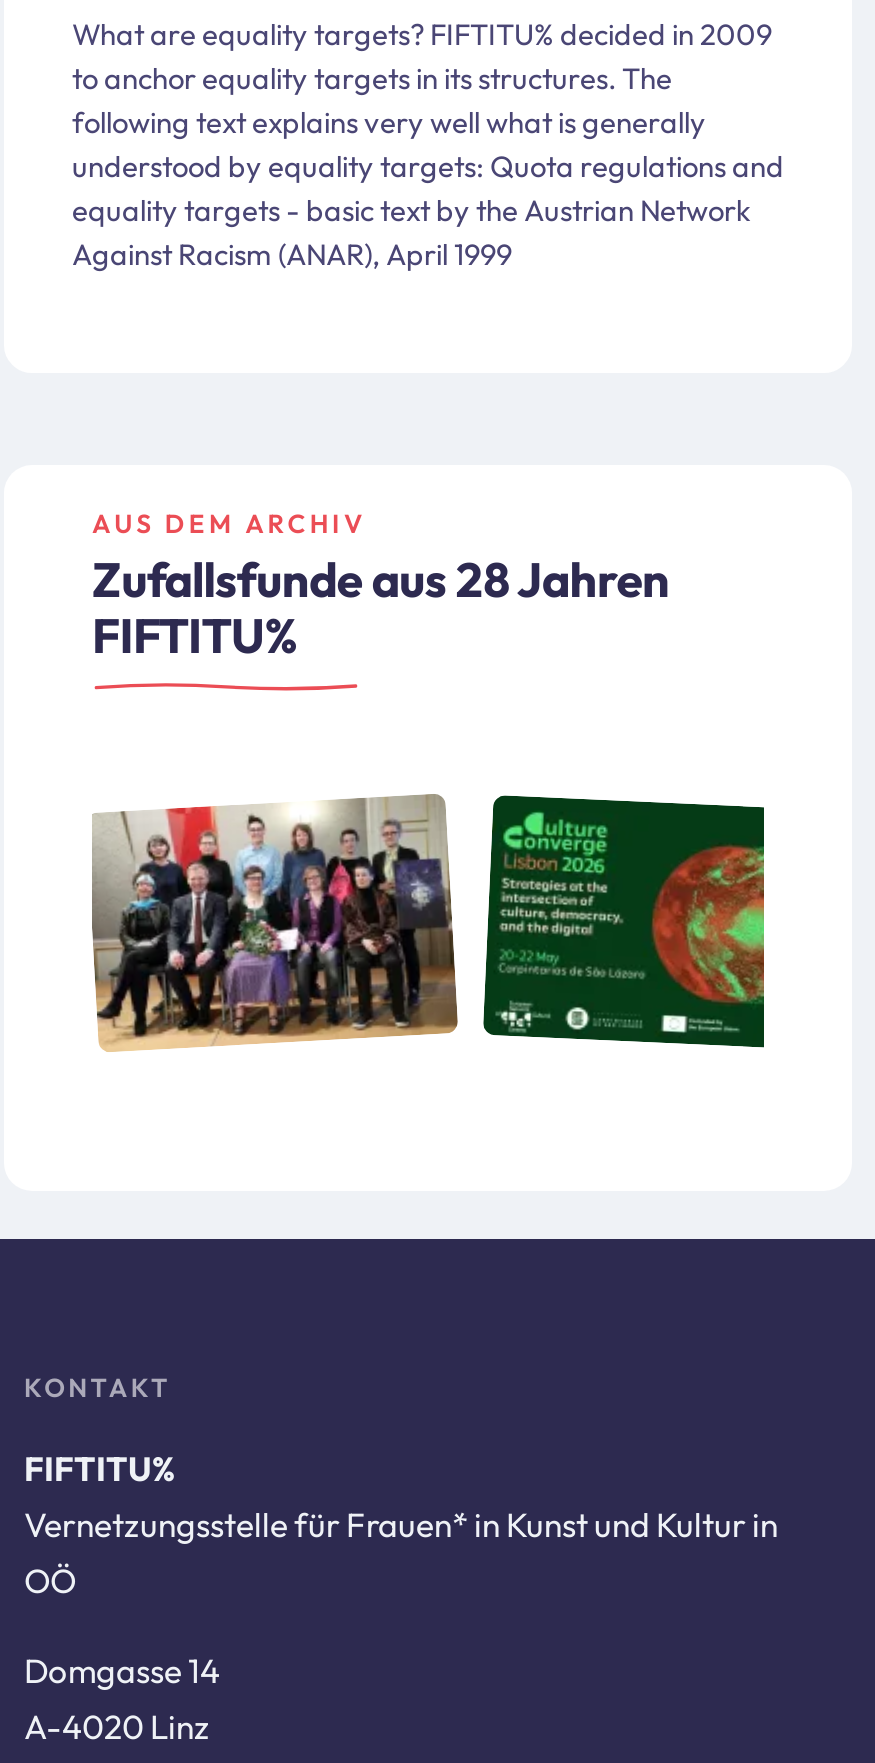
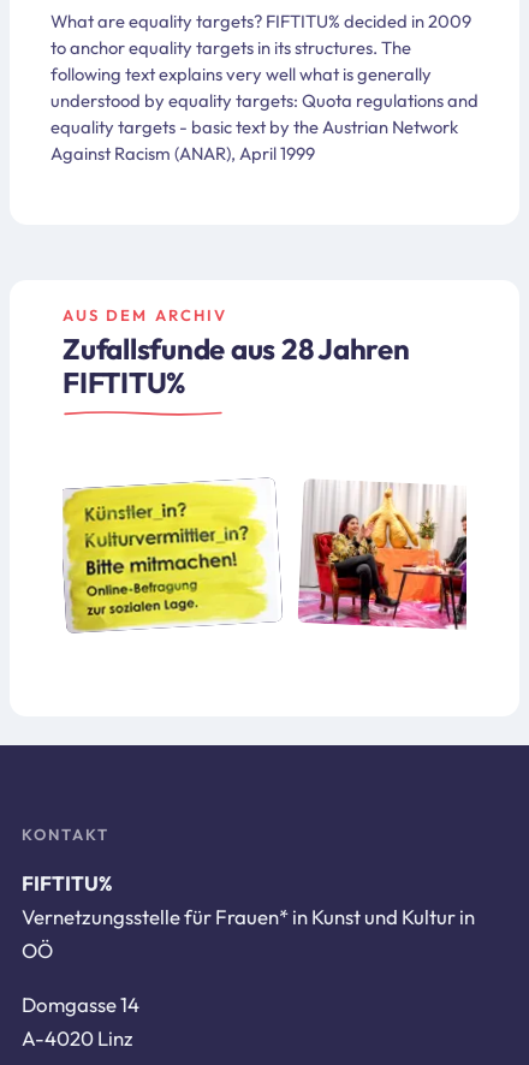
- [image]
+ [image]

- [image]
+ [image]
